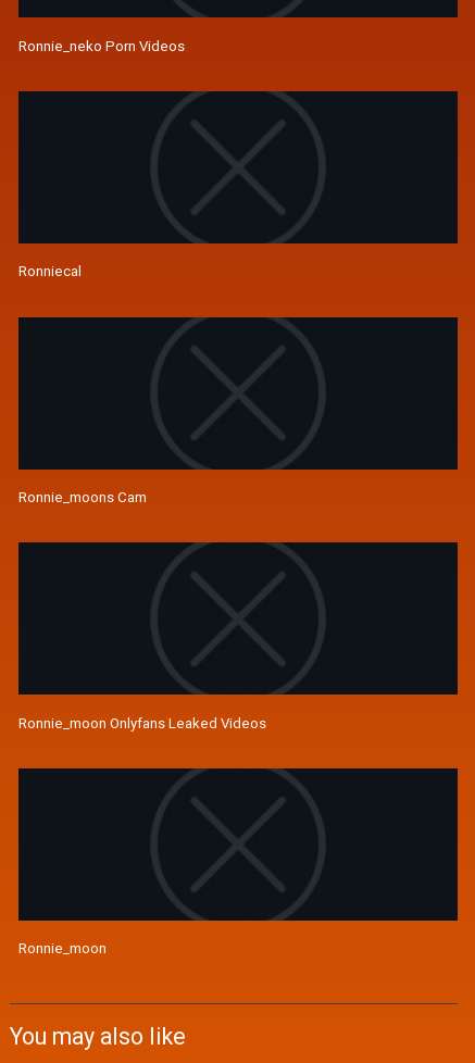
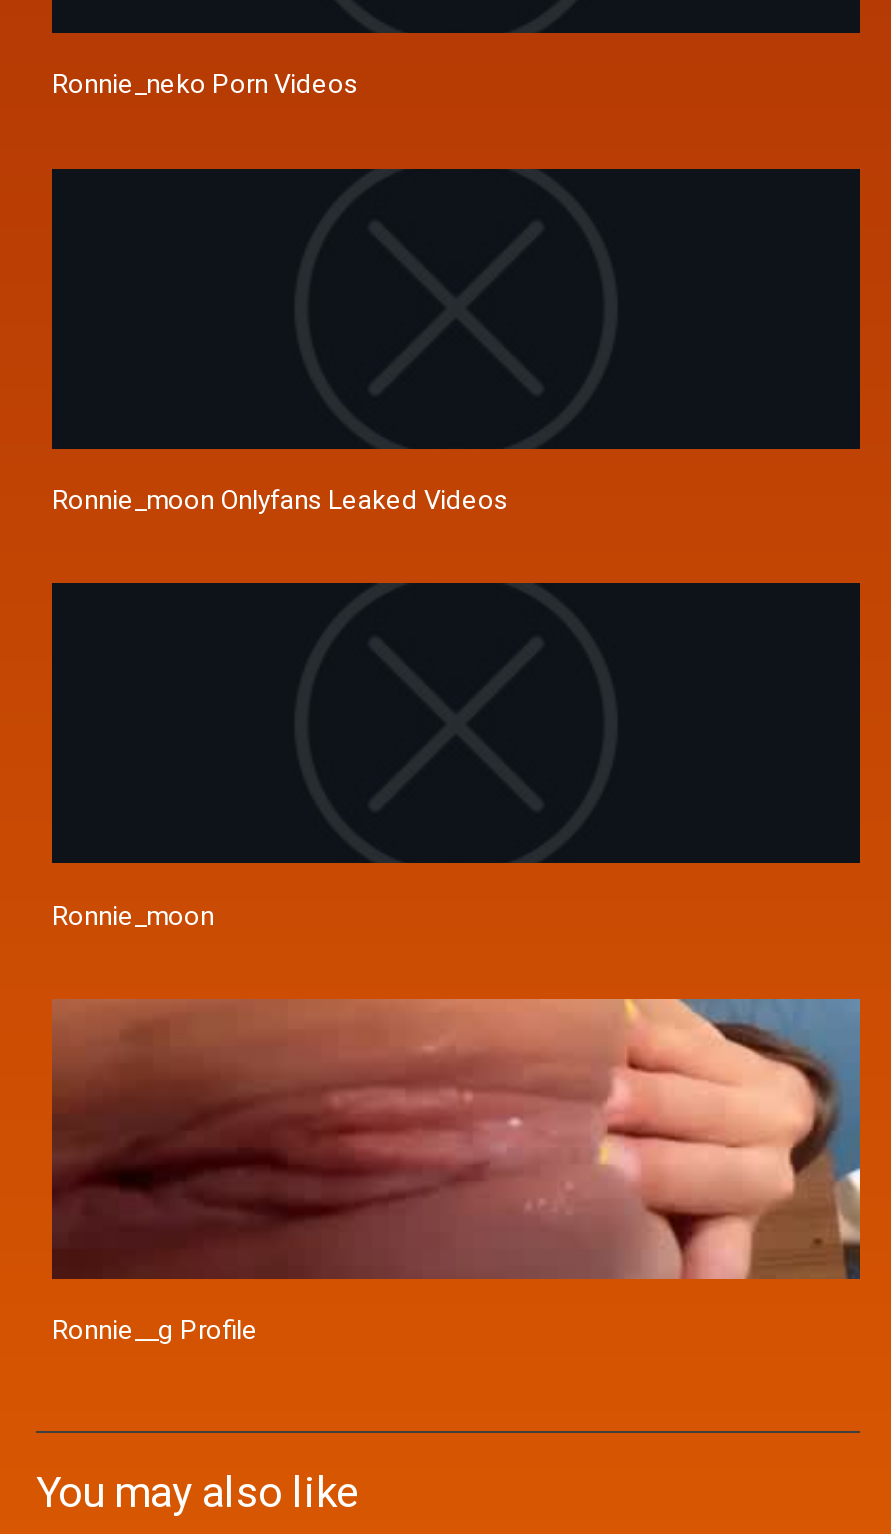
- Ronniecal

- Ronnie_moons Cam

moved up: Ronnie_moon Onlyfans Leaked Videos | Ronnie_moon

+ [image]
+ Ronnie__g Profile
